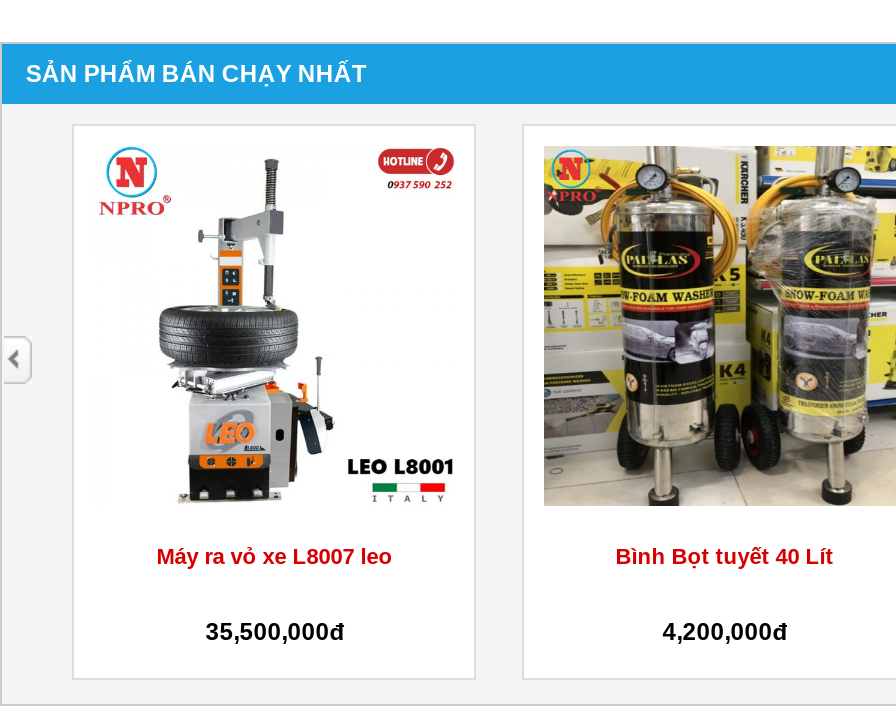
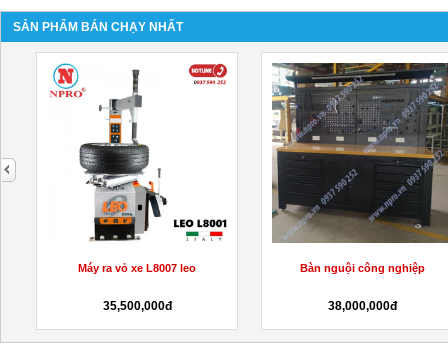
- [image]
- Bình Bọt tuyết 40 Lít
+ [image]
+ Bàn nguội công nghiệp

- 4,200,000đ
+ 38,000,000đ
